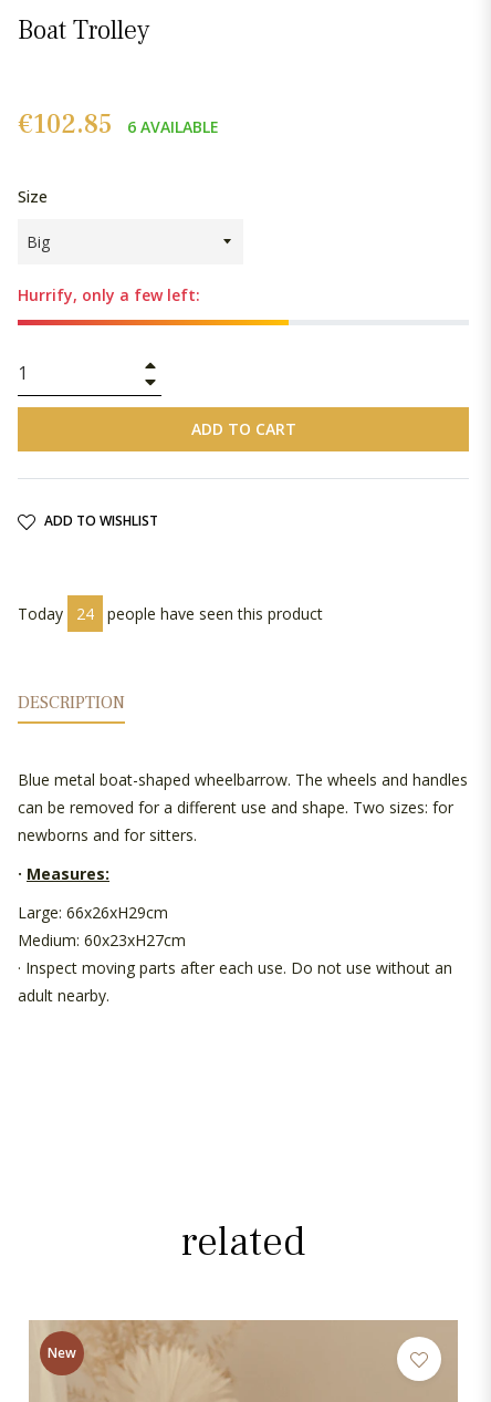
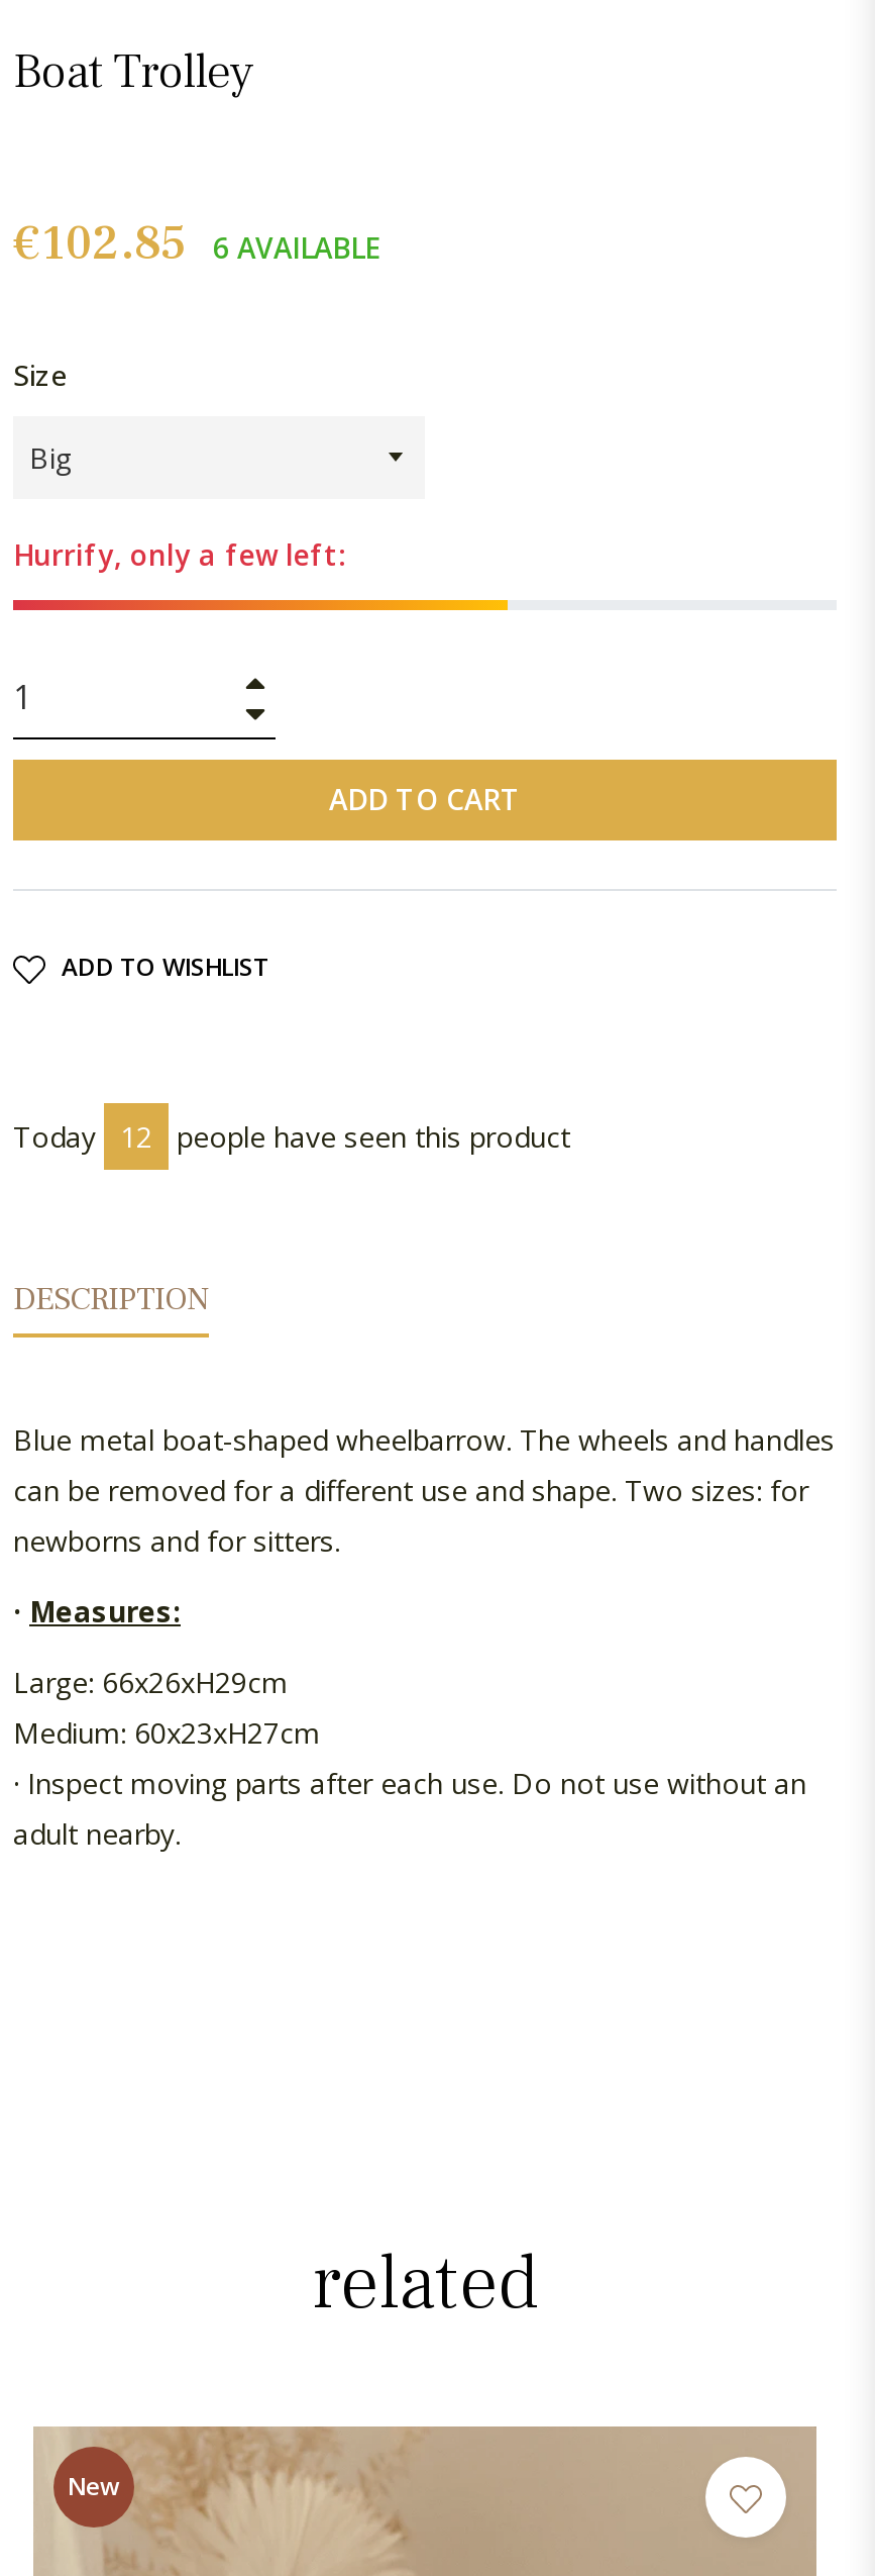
- Today 24 people have seen this product
+ Today 12 people have seen this product
